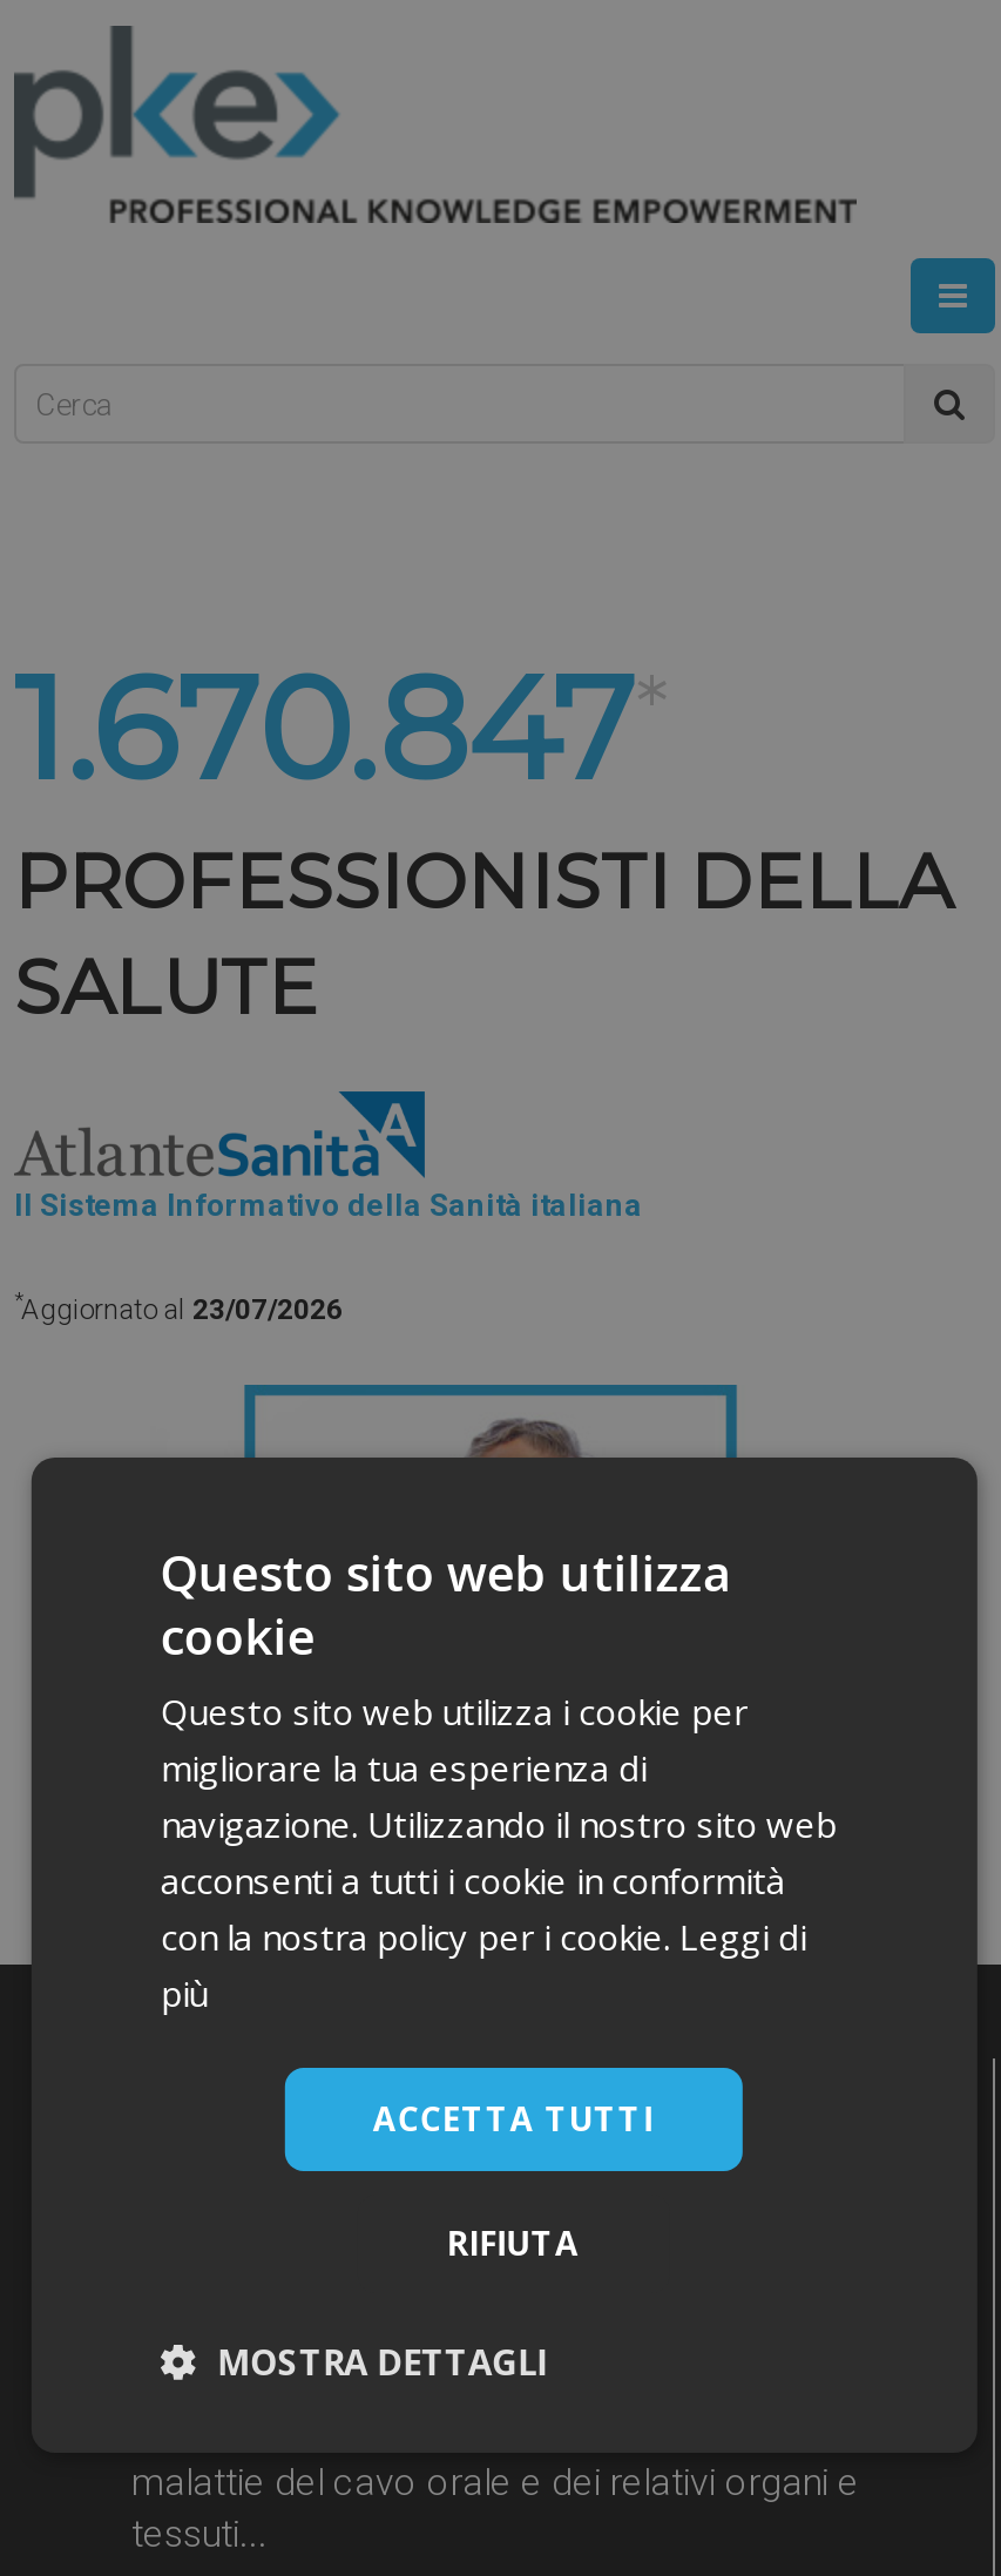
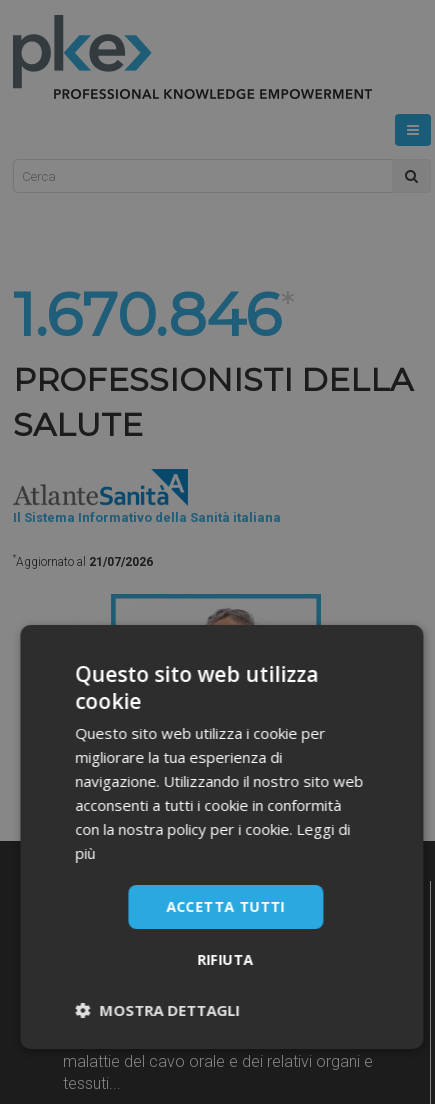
- 1.670.847*
+ 1.670.846*

- *Aggiornato al 23/07/2026
+ *Aggiornato al 21/07/2026
